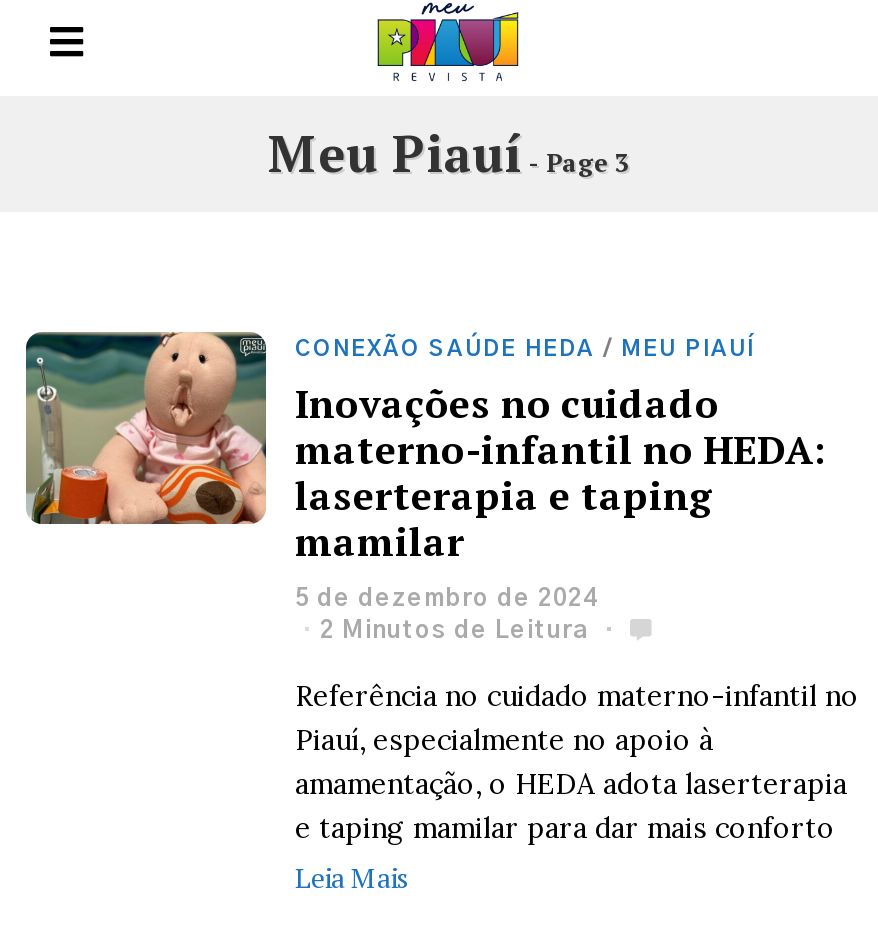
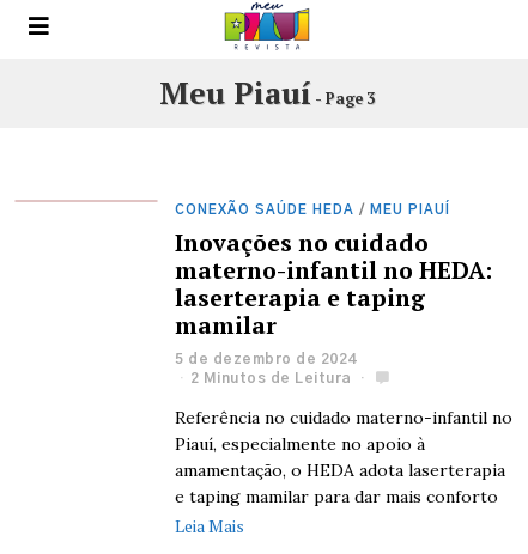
- [image]
